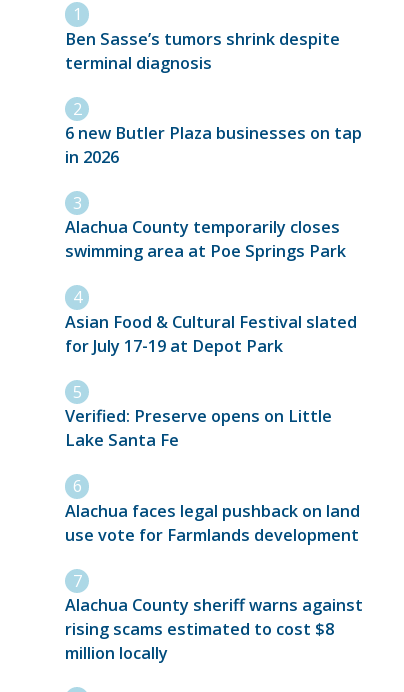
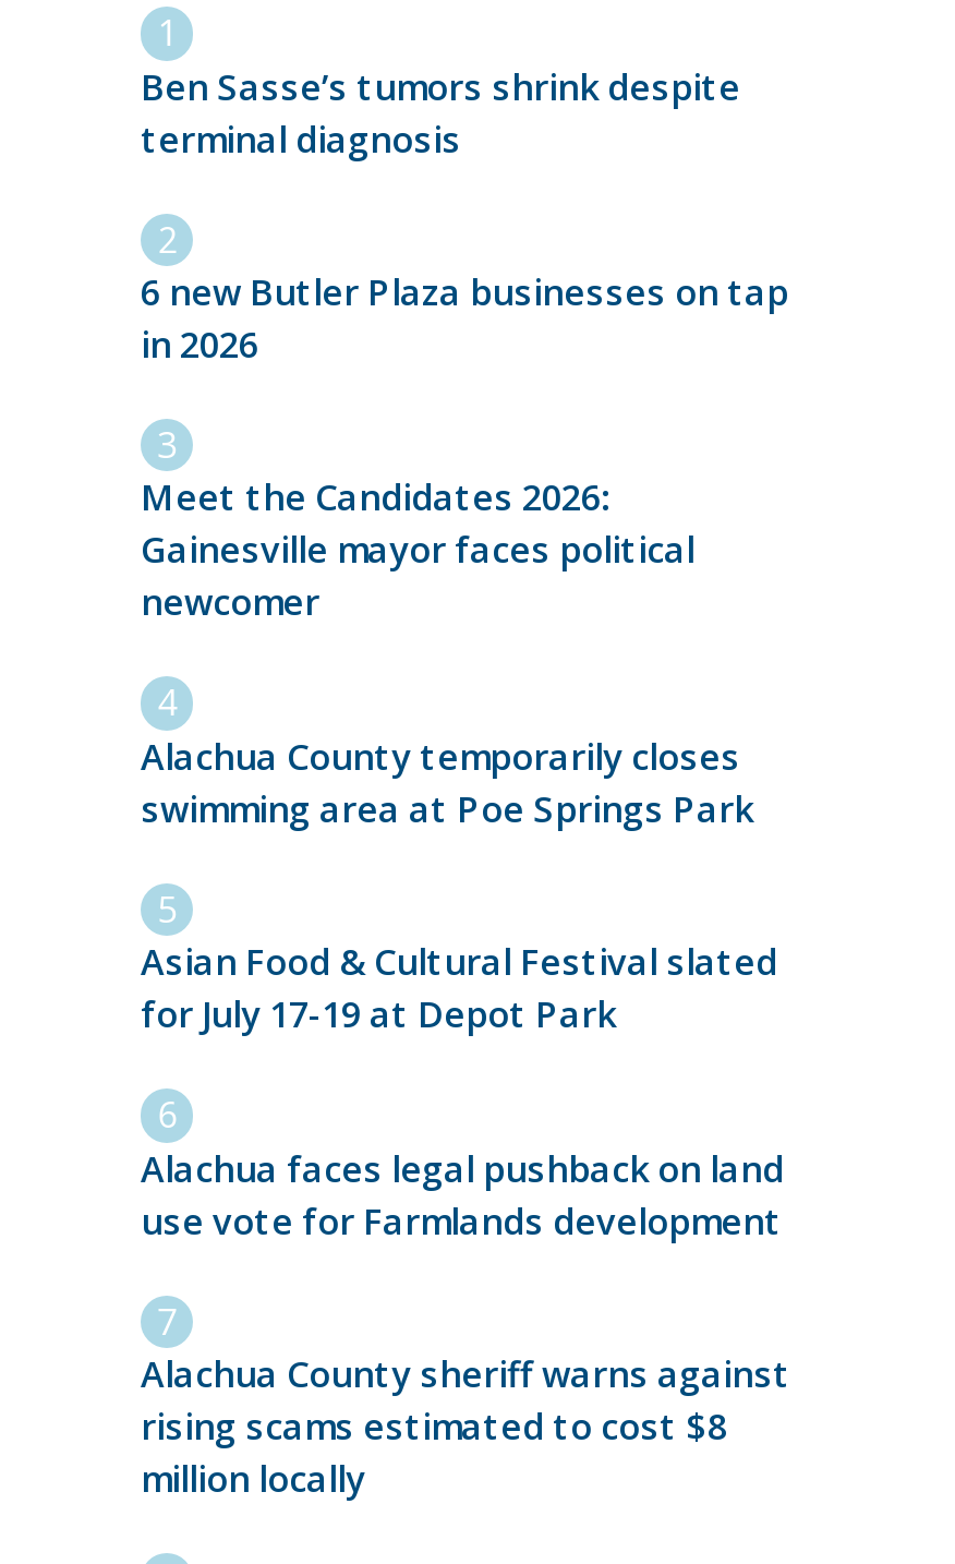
+ Meet the Candidates 2026:
+ Gainesville mayor faces political
+ newcomer

moved down: Alachua County temporarily closes | swimming area at Poe Springs Park | Asian Food & Cultural Festival slated | for July 17-19 at Depot Park

- Verified: Preserve opens on Little
- Lake Santa Fe
